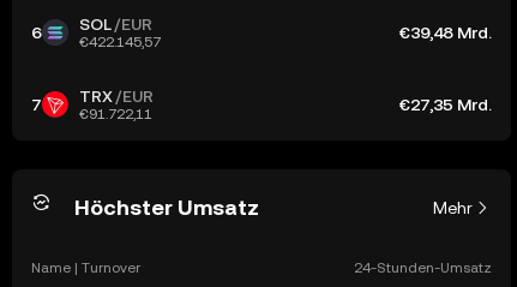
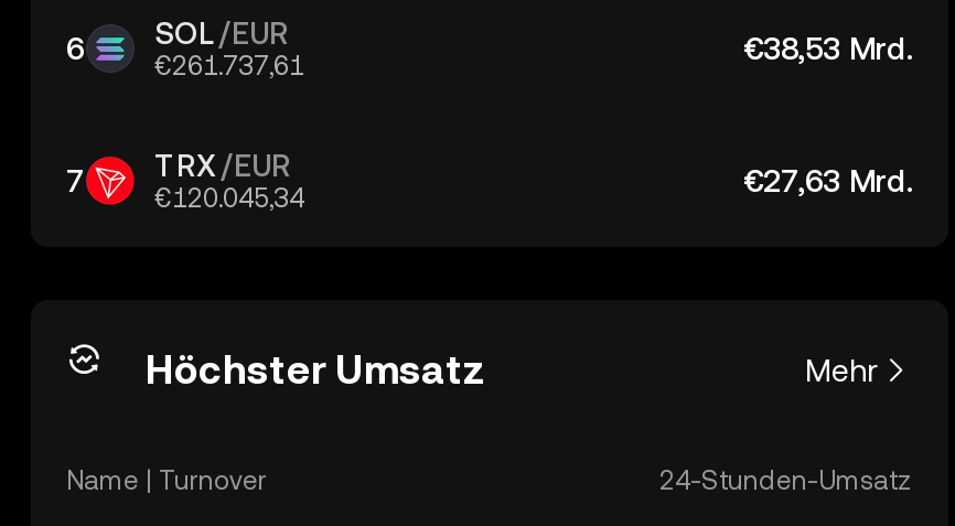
- €39,48 Mrd.
+ €38,53 Mrd.

- €422.145,57
+ €261.737,61

- €27,35 Mrd.
+ €27,63 Mrd.

- €91.722,11
+ €120.045,34
